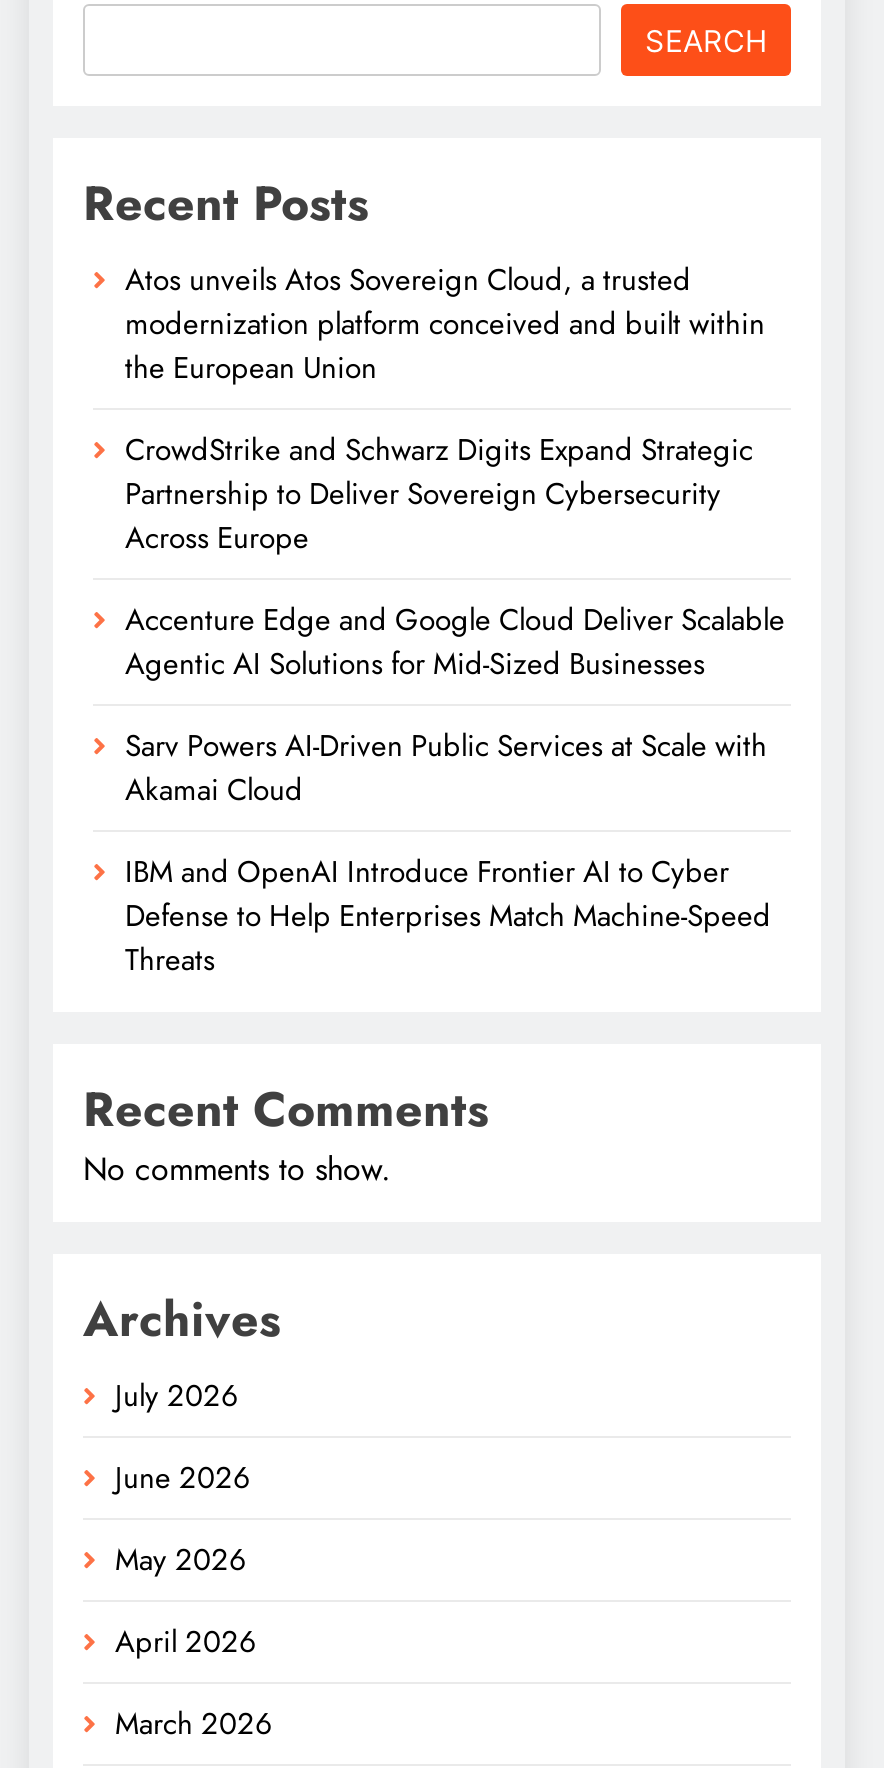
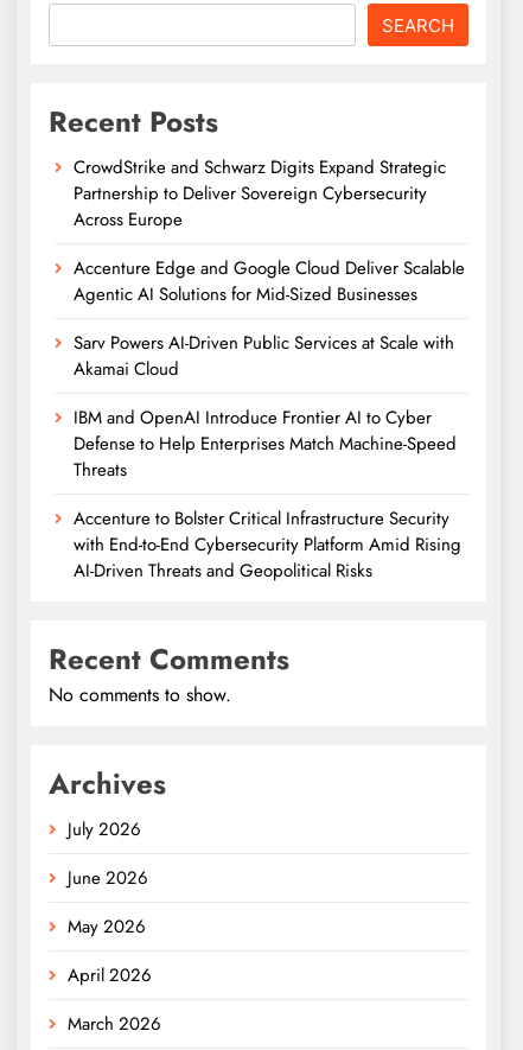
- Atos unveils Atos Sovereign Cloud, a trusted
- modernization platform conceived and built within
- the European Union

moved up: CrowdStrike and Schwarz Digits Expand Strategic | Partnership to Deliver Sovereign Cybersecurity | Across Europe | ... | Defense to Help Enterprises Match Machine-Speed | Threats

+ Accenture to Bolster Critical Infrastructure Security
+ with End-to-End Cybersecurity Platform Amid Rising
+ AI-Driven Threats and Geopolitical Risks
